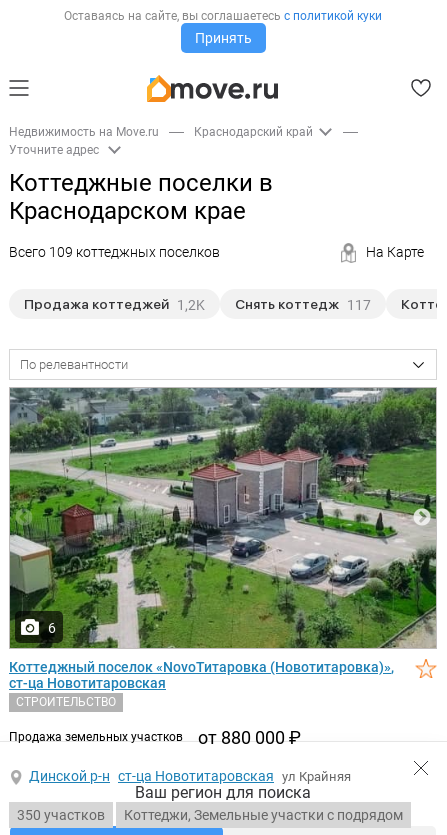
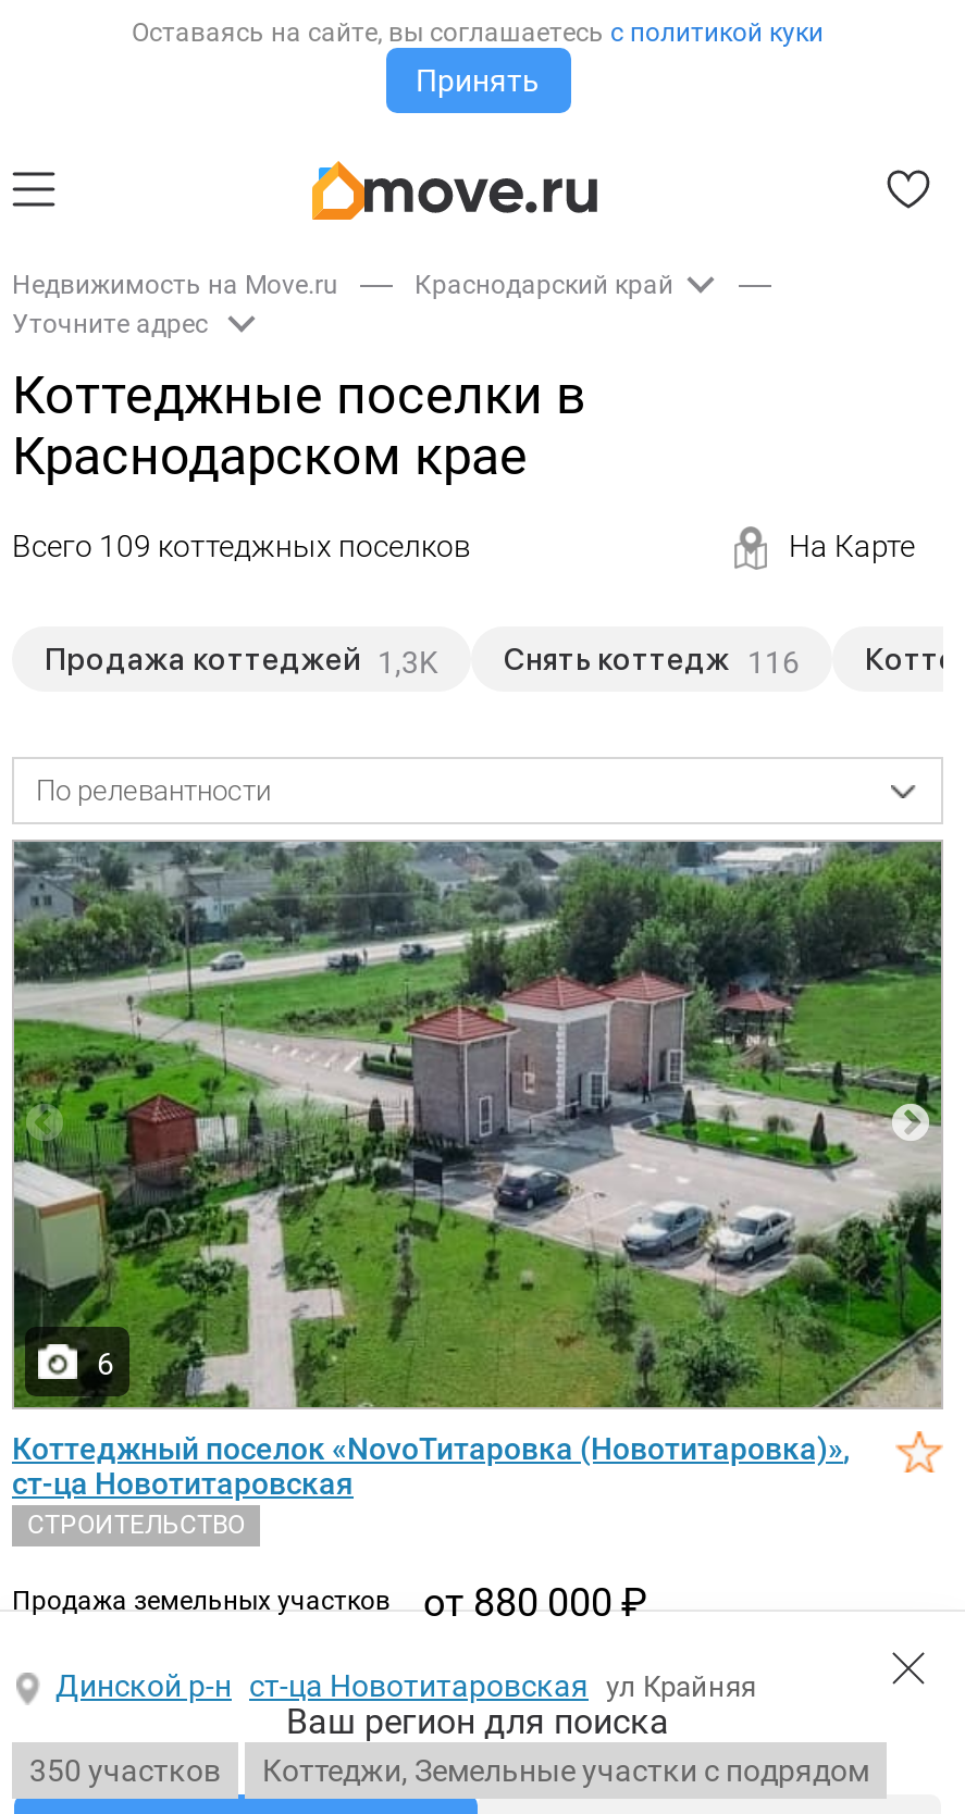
- Продажа коттеджей 1,2K
+ Продажа коттеджей 1,3K

- Снять коттедж 117
+ Снять коттедж 116
